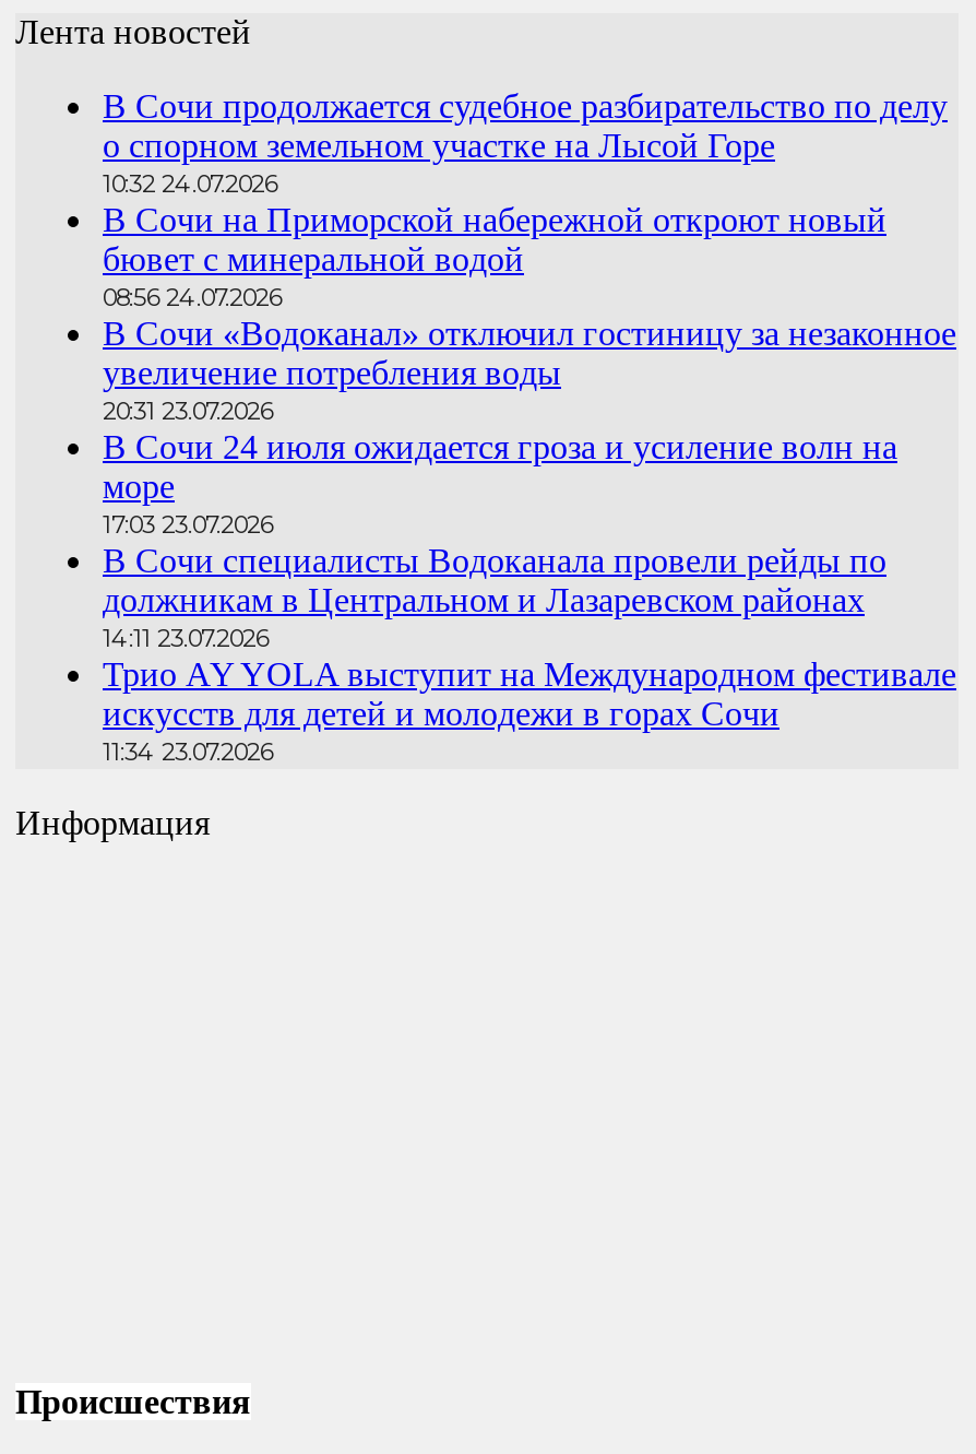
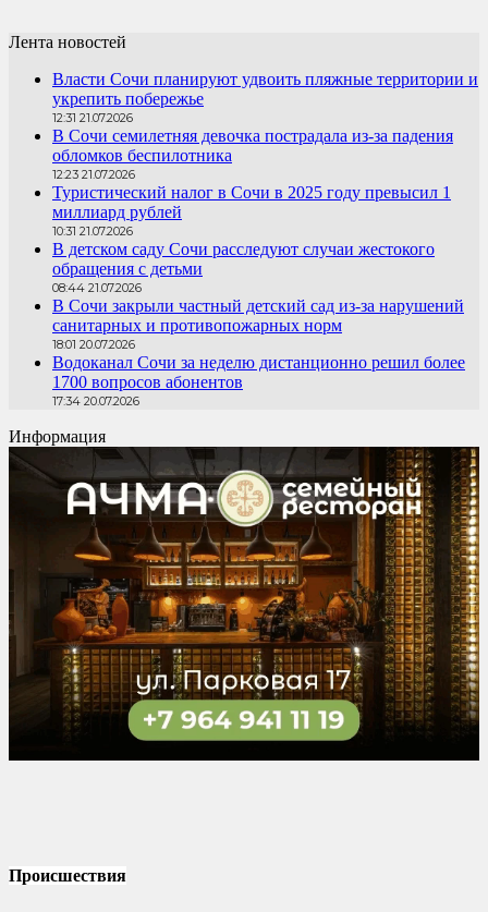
- В Сочи продолжается судебное разбирательство по делу
- о спорном земельном участке на Лысой Горе
- 10:32 24.07.2026
- В Сочи на Приморской набережной откроют новый
- бювет с минеральной водой
- 08:56 24.07.2026
- В Сочи «Водоканал» отключил гостиницу за незаконное
- увеличение потребления воды
- 20:31 23.07.2026
- В Сочи 24 июля ожидается гроза и усиление волн на
- море
- 17:03 23.07.2026
- В Сочи специалисты Водоканала провели рейды по
- должникам в Центральном и Лазаревском районах
- 14:11 23.07.2026
- Трио AY YOLA выступит на Международном фестивале
- искусств для детей и молодежи в горах Сочи
- 11:34 23.07.2026
+ Власти Сочи планируют удвоить пляжные территории и
+ укрепить побережье
+ 12:31 21.07.2026
+ В Сочи семилетняя девочка пострадала из-за падения
+ обломков беспилотника
+ 12:23 21.07.2026
+ Туристический налог в Сочи в 2025 году превысил 1
+ миллиард рублей
+ 10:31 21.07.2026
+ В детском саду Сочи расследуют случаи жестокого
+ обращения с детьми
+ 08:44 21.07.2026
+ В Сочи закрыли частный детский сад из-за нарушений
+ санитарных и противопожарных норм
+ 18:01 20.07.2026
+ Водоканал Сочи за неделю дистанционно решил более
+ 1700 вопросов абонентов
+ 17:34 20.07.2026

+ [image]
